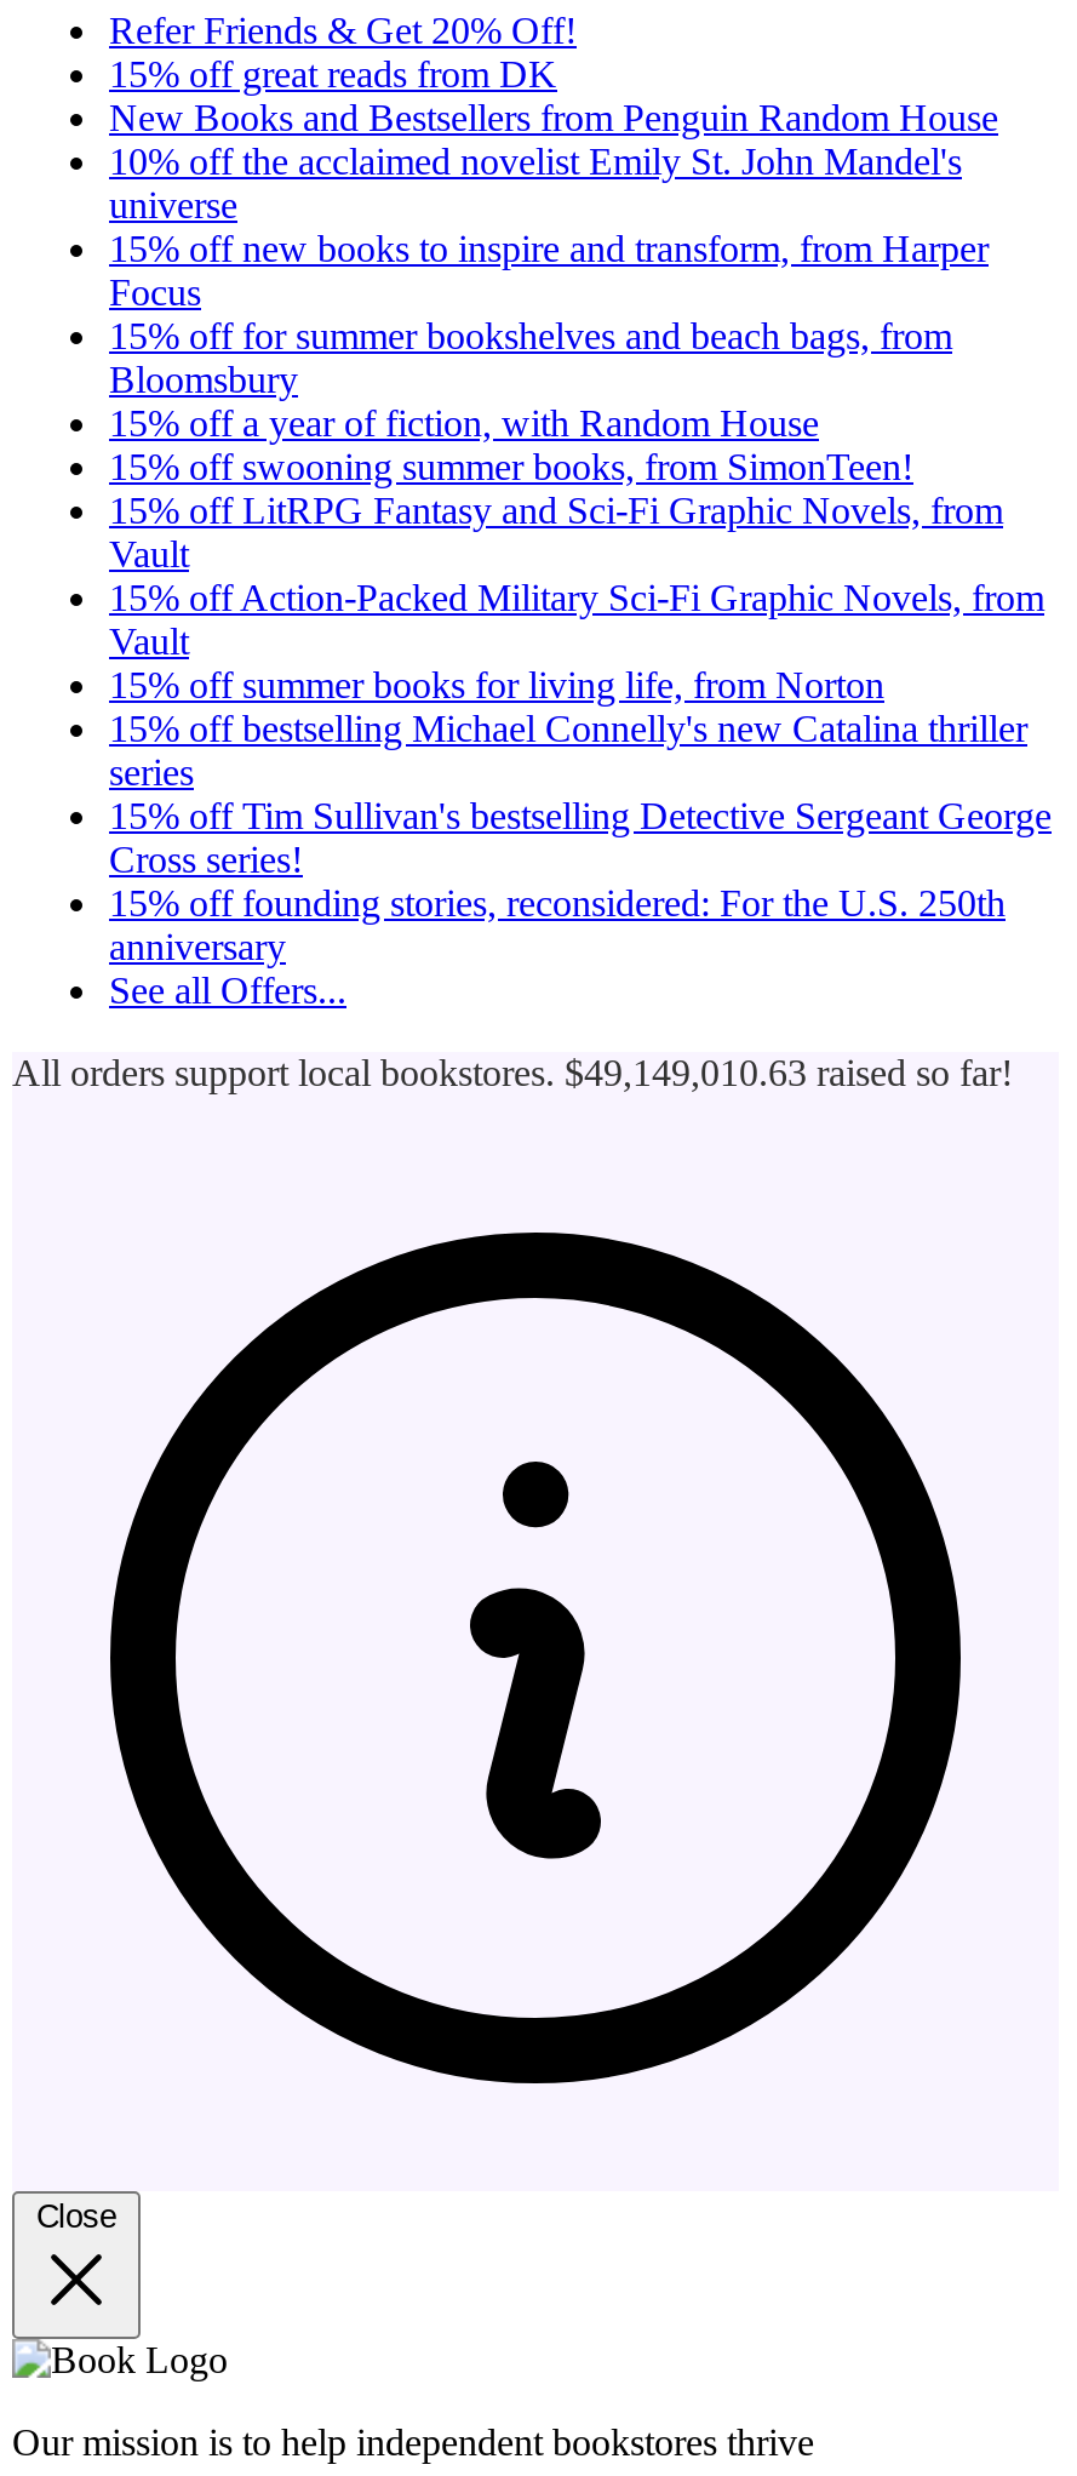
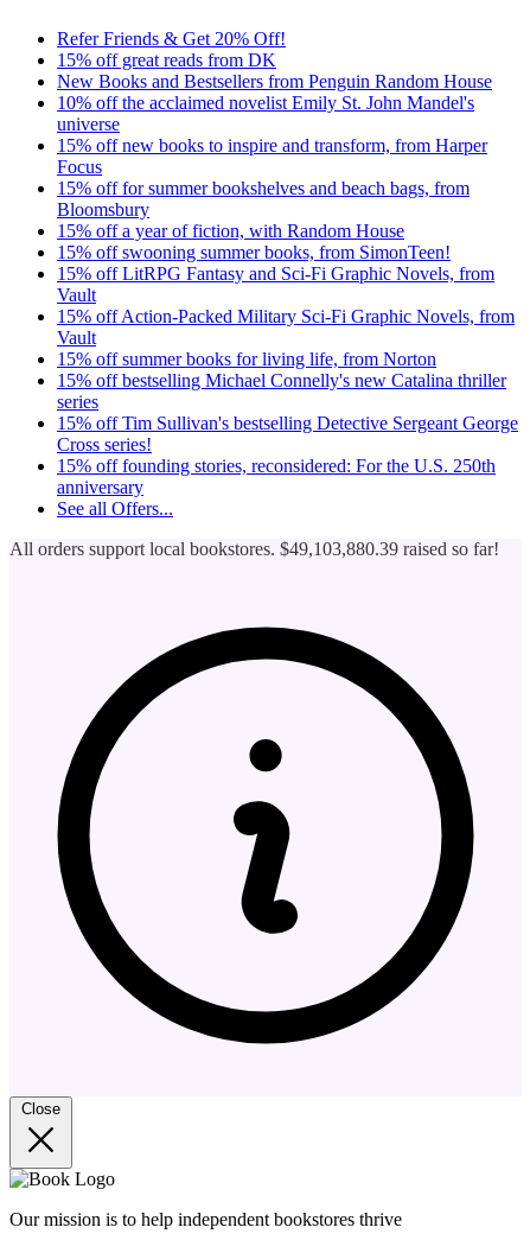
- All orders support local bookstores. $49,149,010.63 raised so far!
+ All orders support local bookstores. $49,103,880.39 raised so far!
